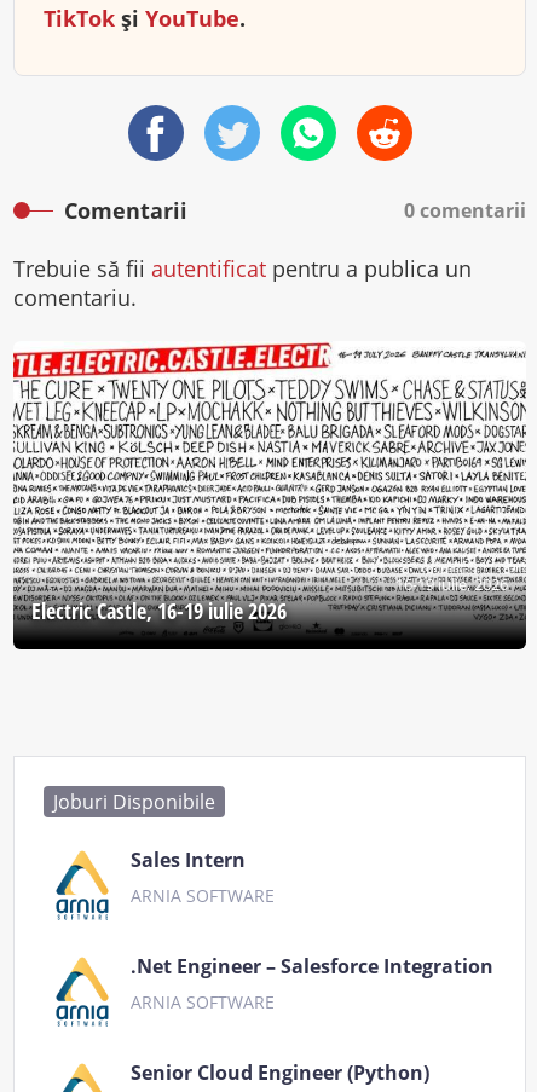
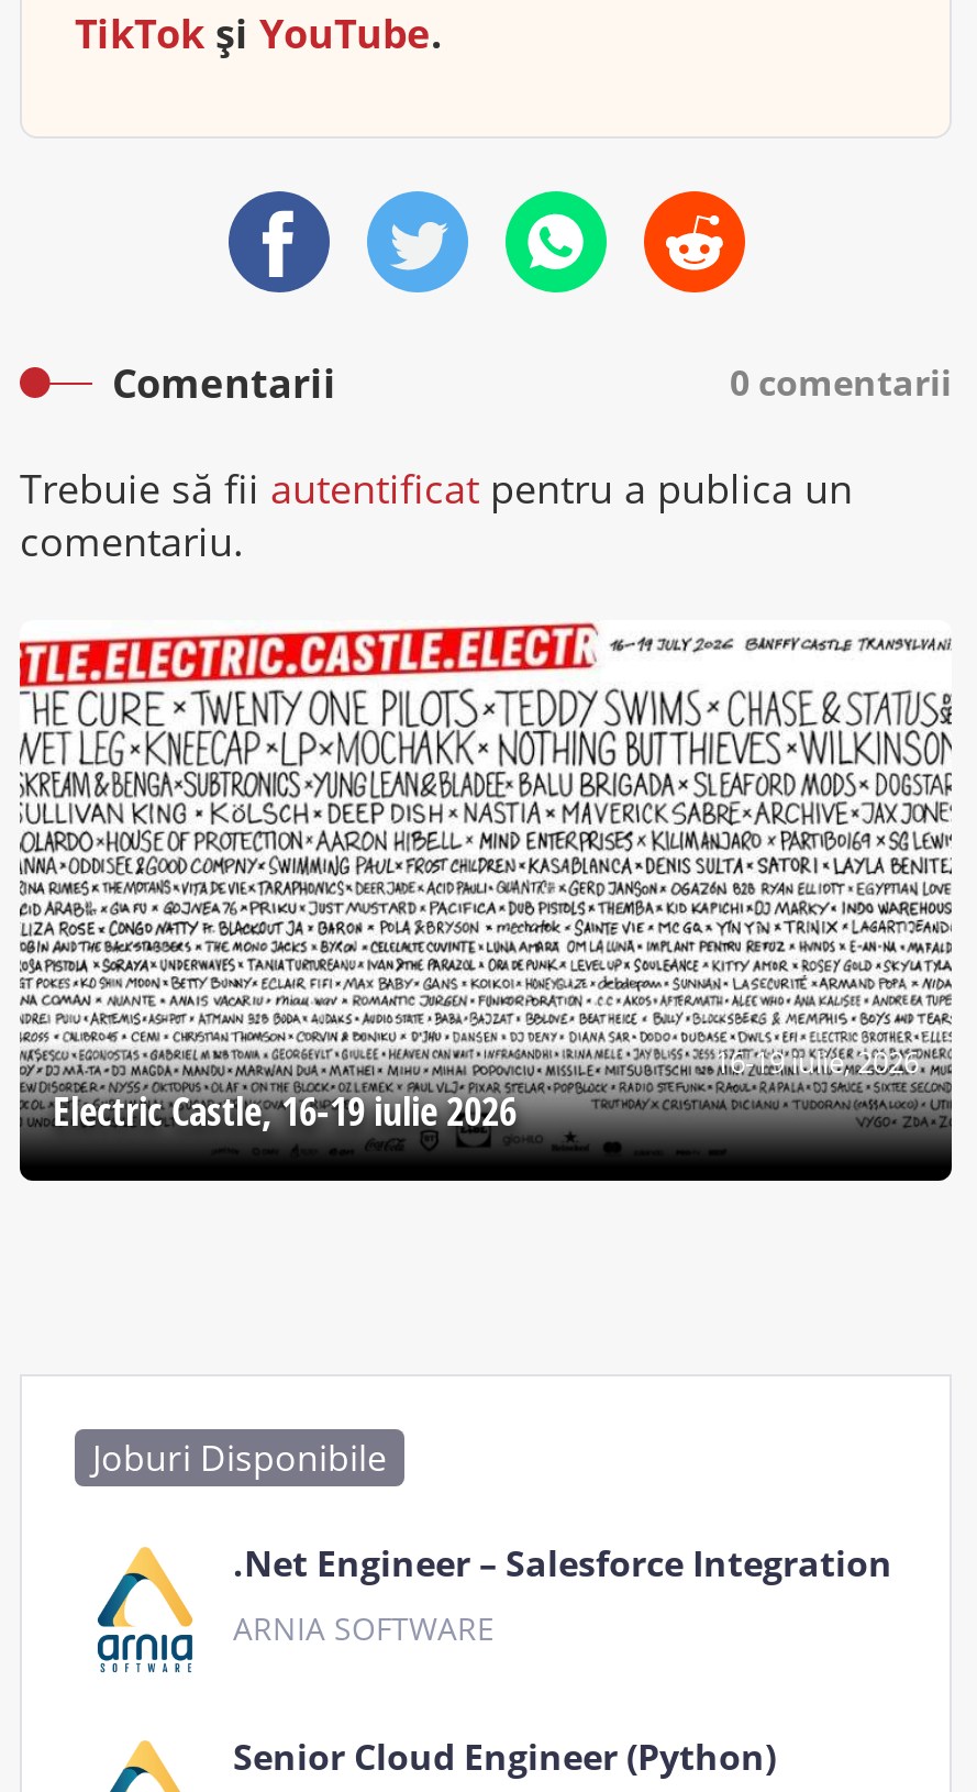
- Sales Intern
- ARNIA SOFTWARE
